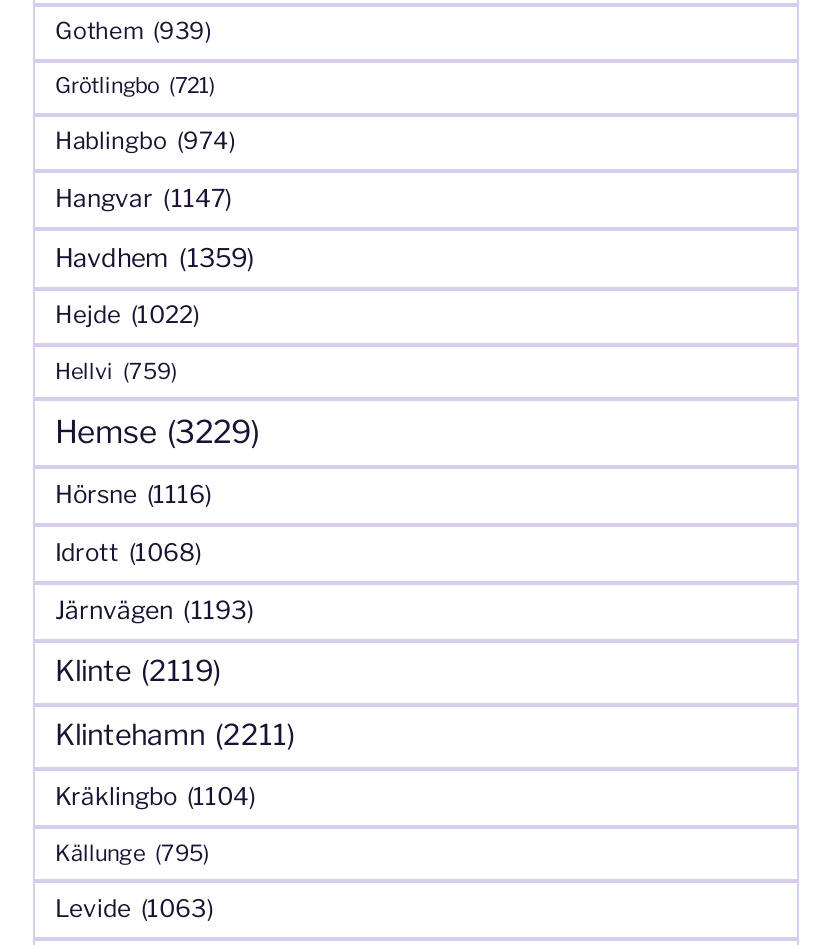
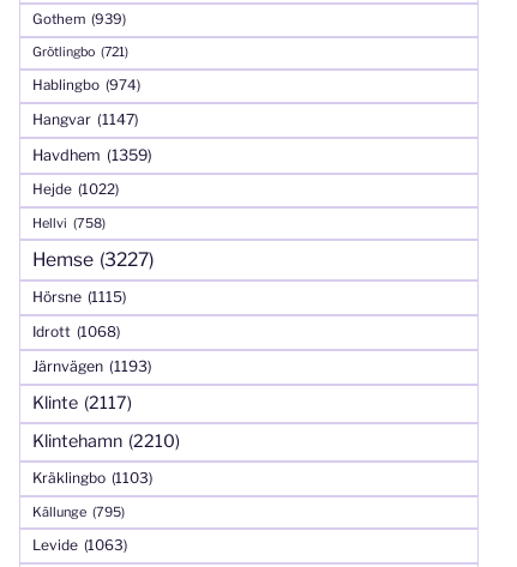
- Hellvi (759)
+ Hellvi (758)

- Hemse (3229)
+ Hemse (3227)

- Hörsne (1116)
+ Hörsne (1115)

- Klinte (2119)
+ Klinte (2117)

- Klintehamn (2211)
+ Klintehamn (2210)

- Kräklingbo (1104)
+ Kräklingbo (1103)
